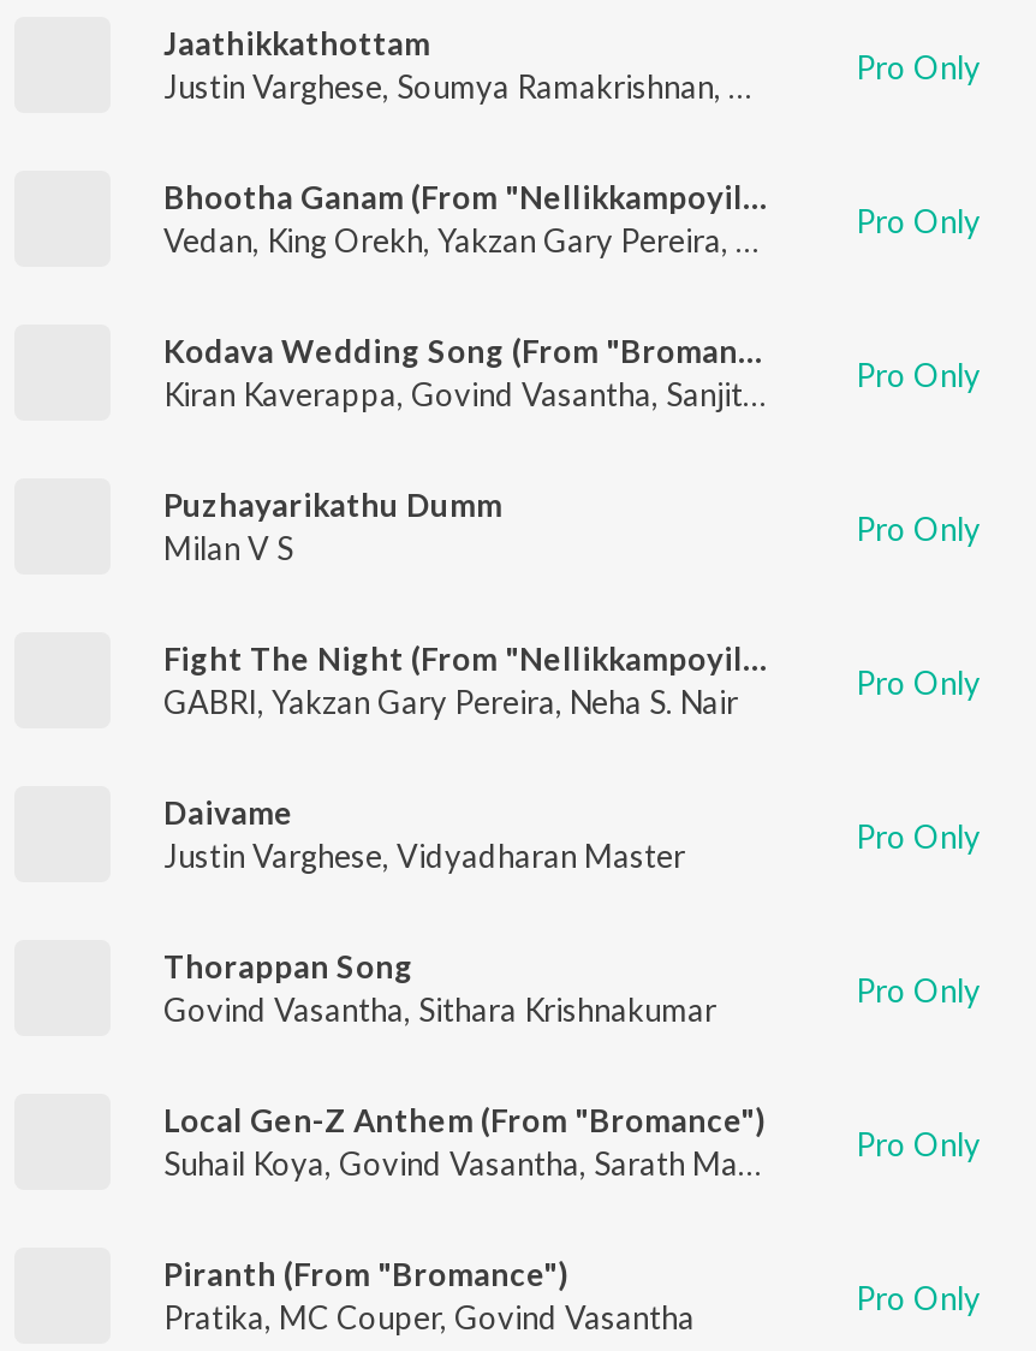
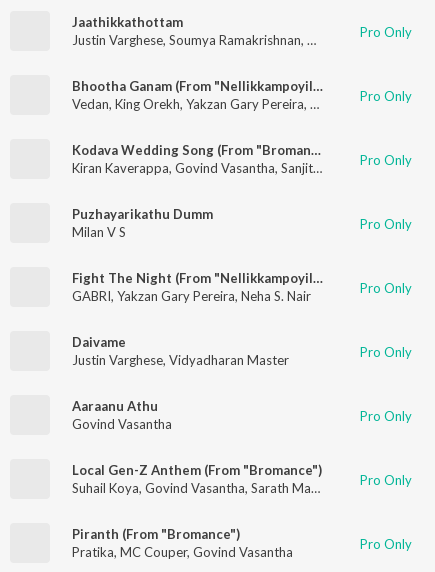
- Thorappan Song
- Govind Vasantha, Sithara Krishnakumar
+ Aaraanu Athu
+ Govind Vasantha
